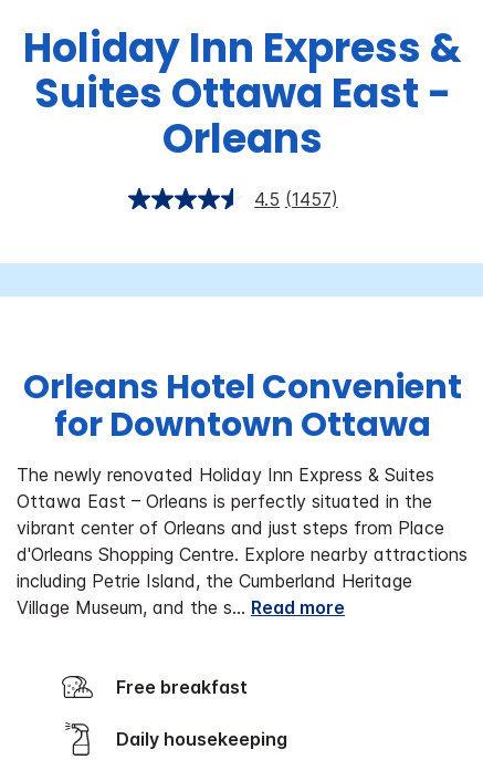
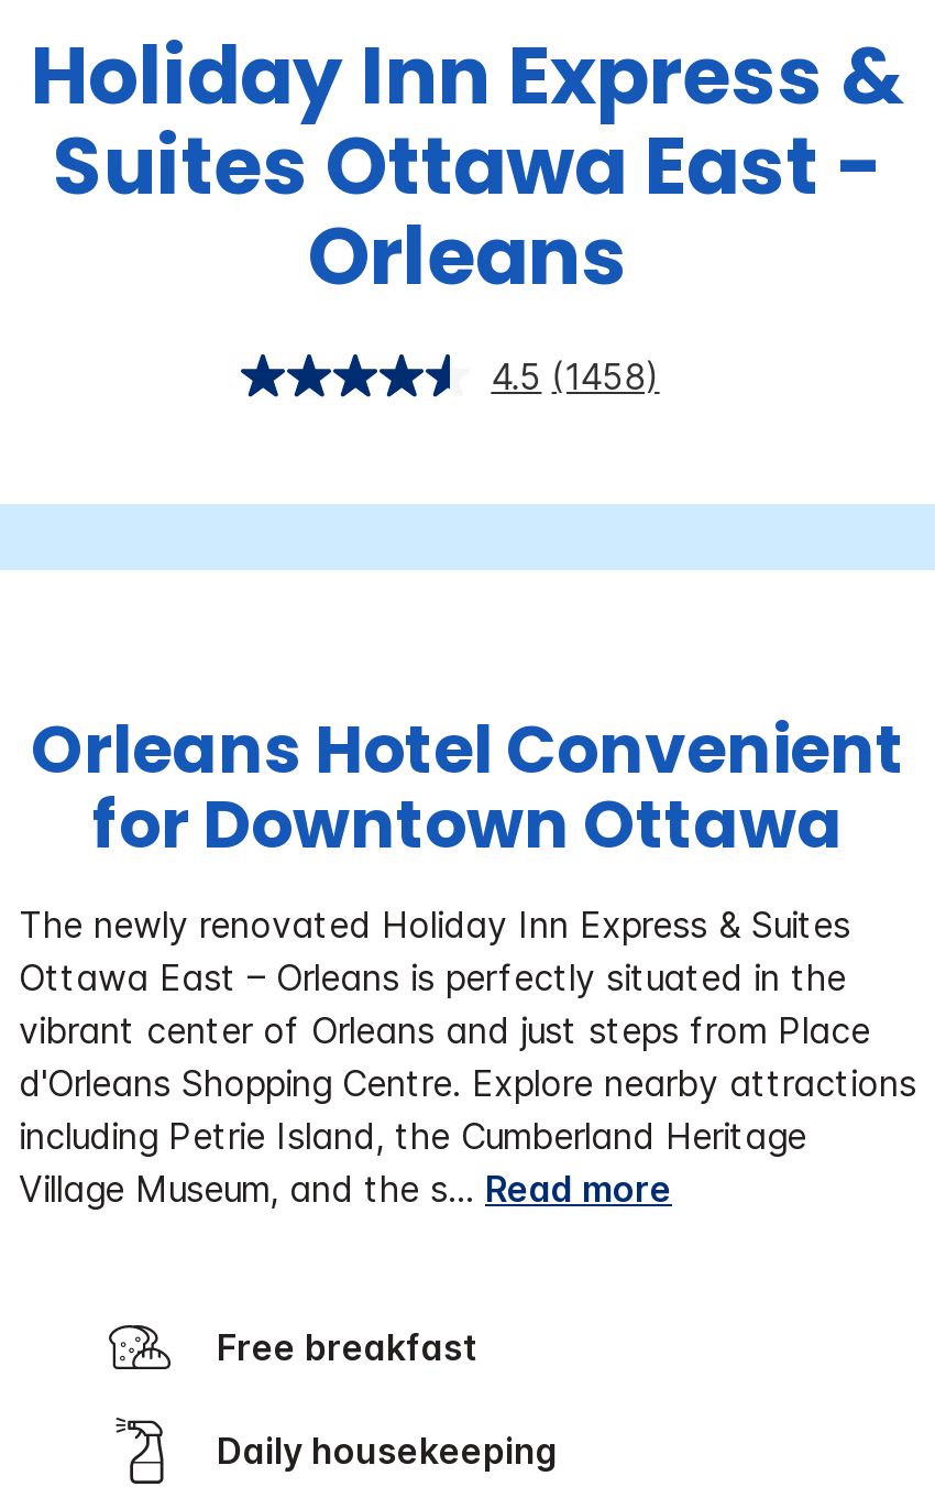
- 4.5 (1457)
+ 4.5 (1458)
